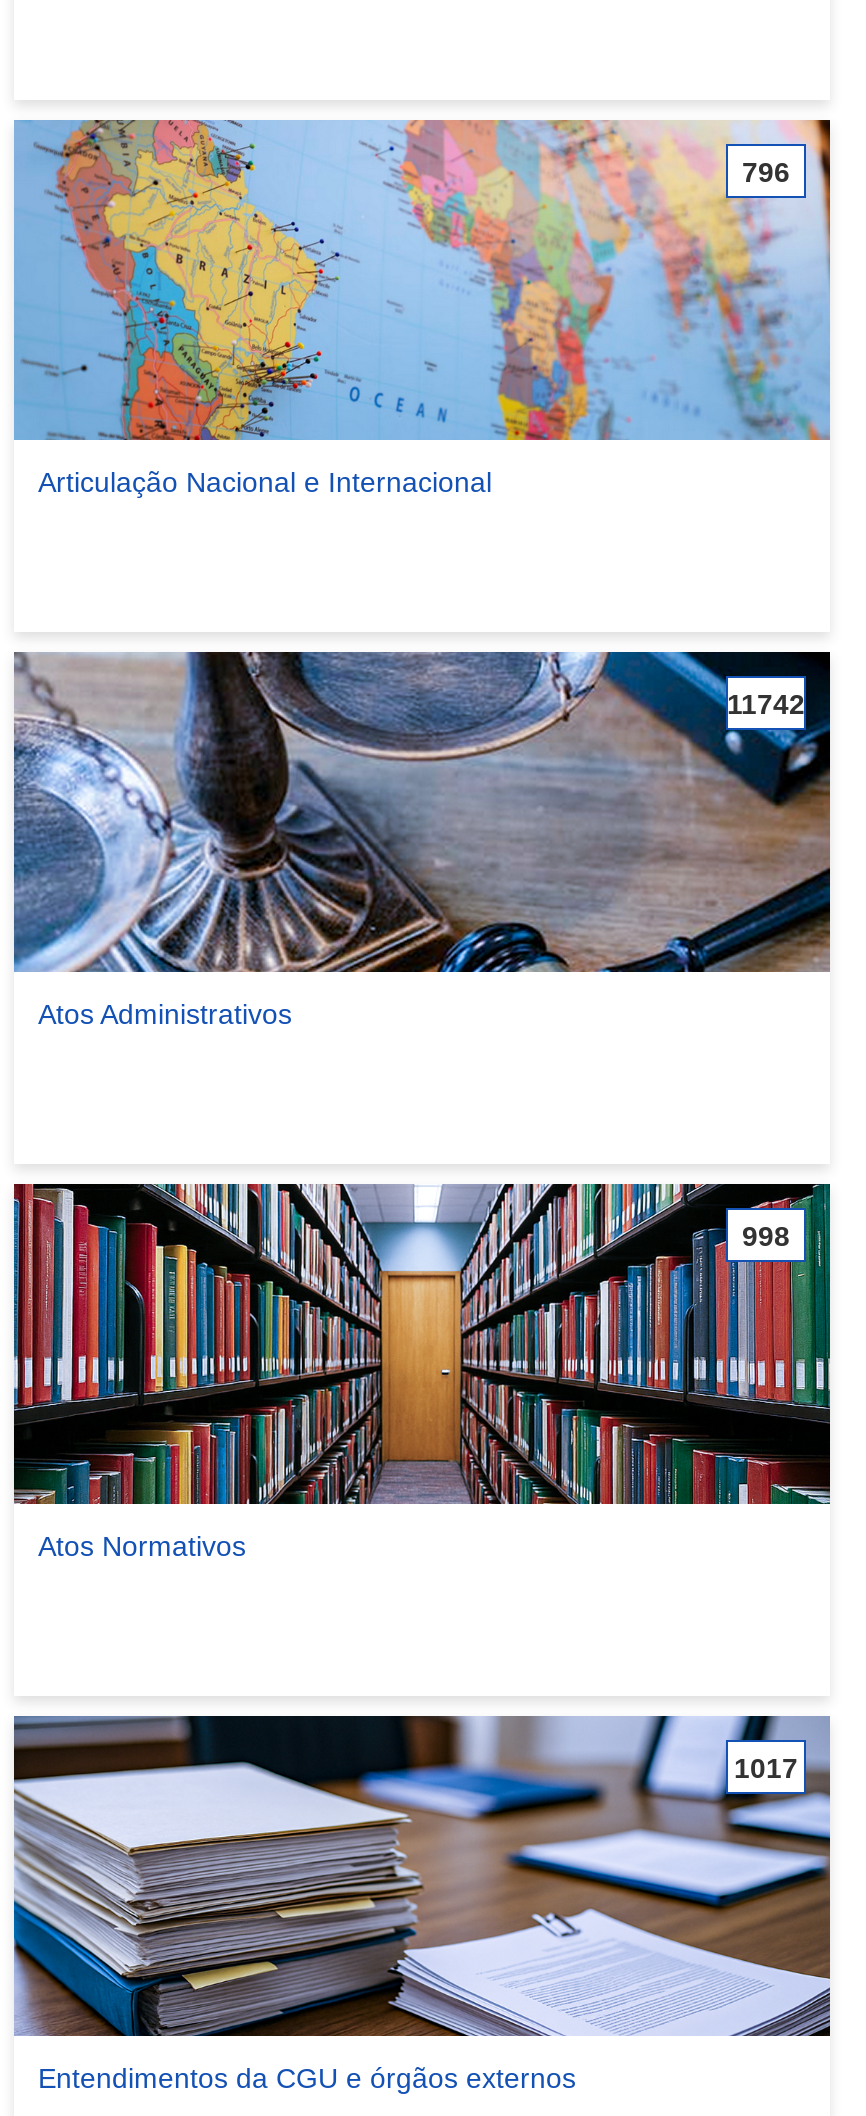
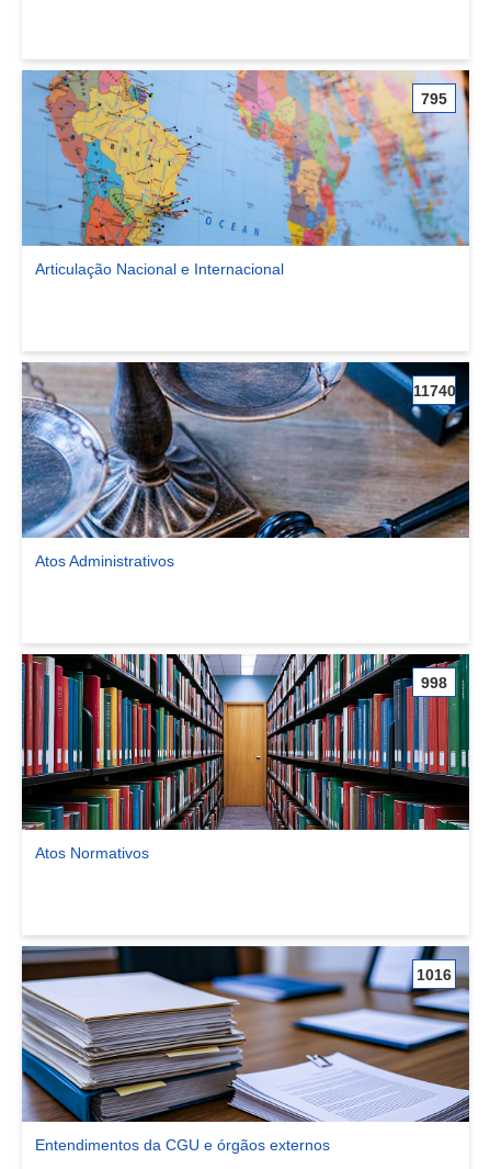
- 796
+ 795

- 11742
+ 11740

- 1017
+ 1016
